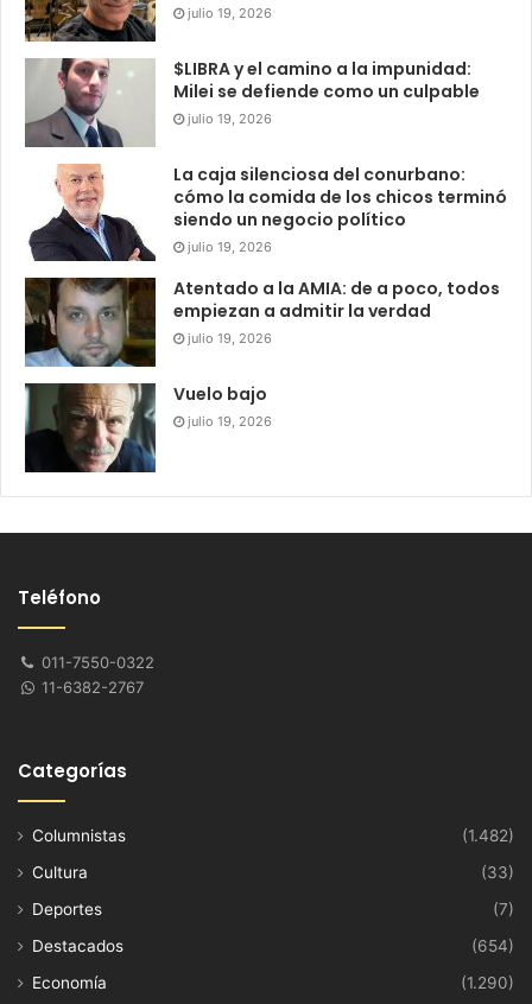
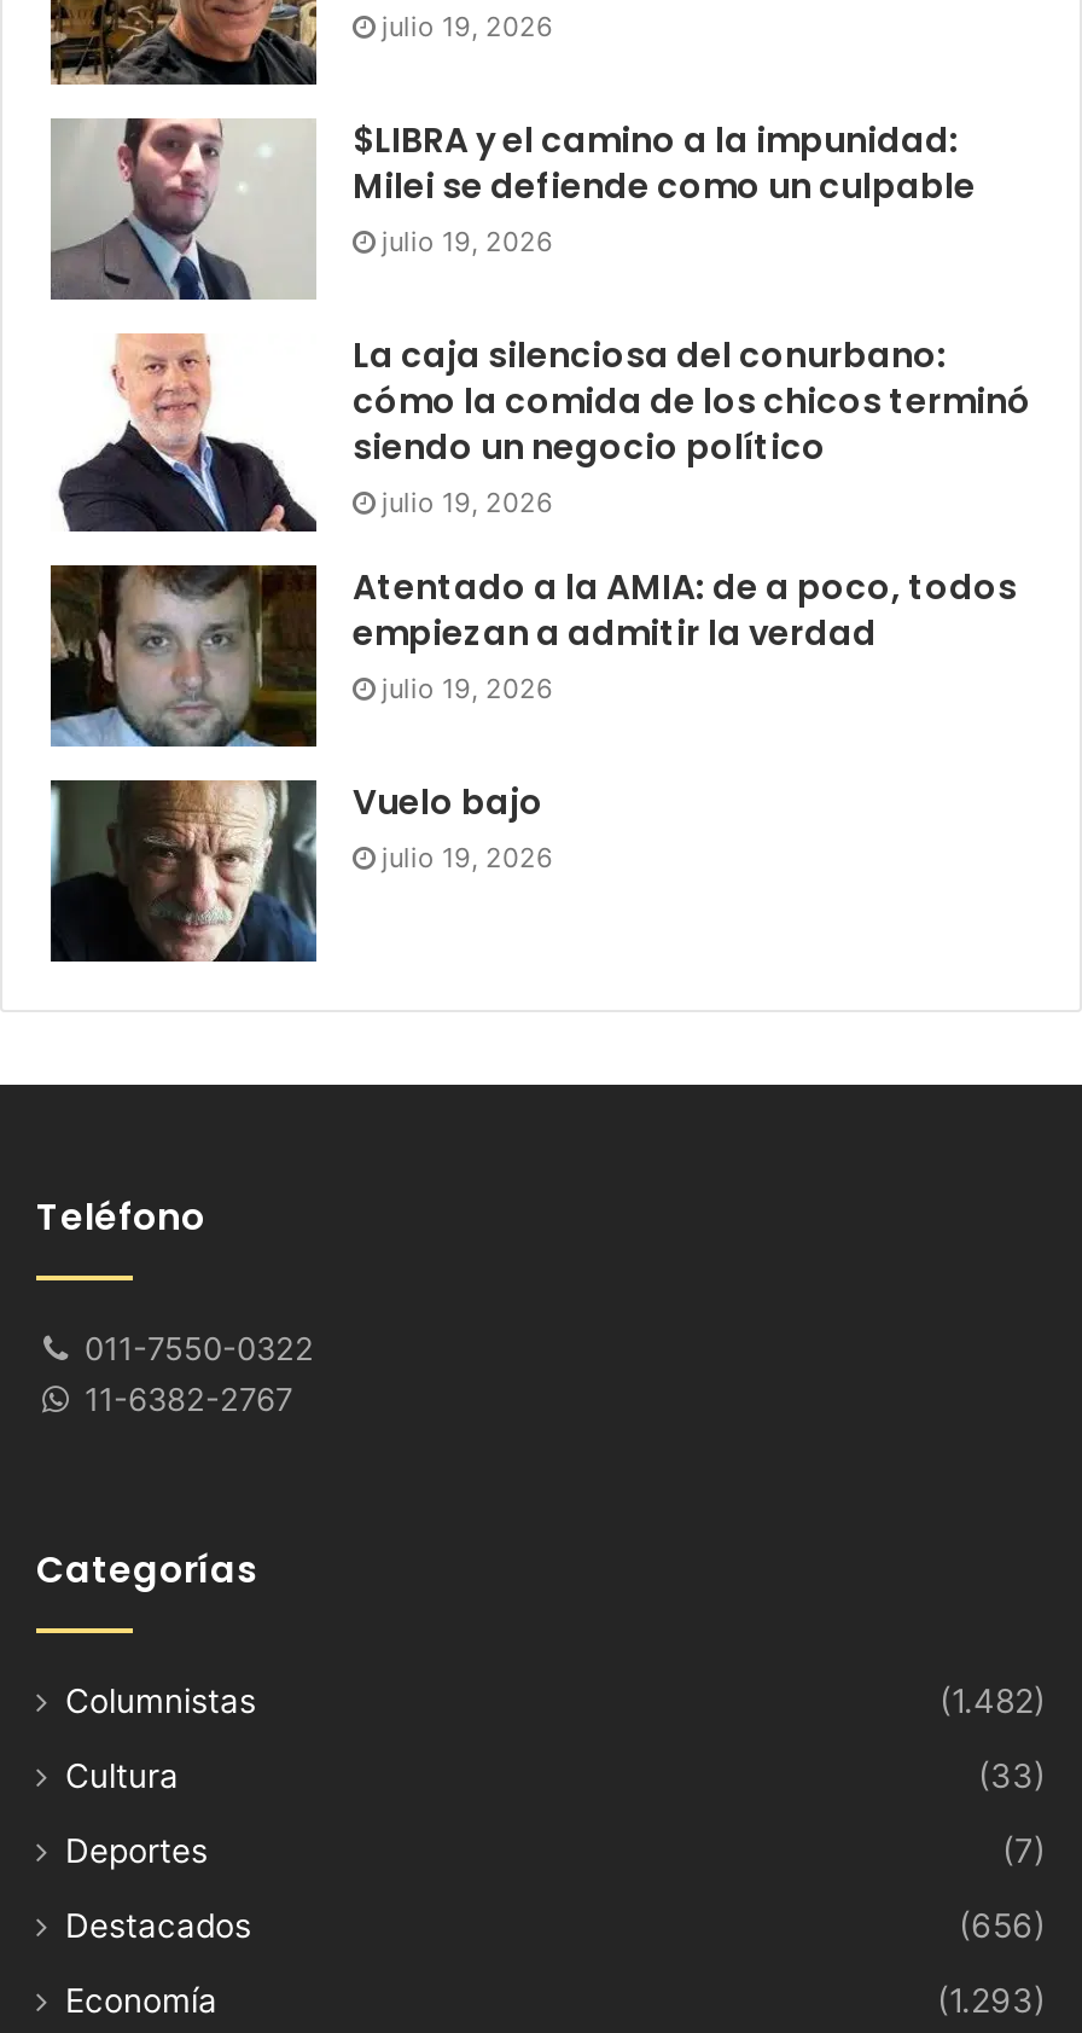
- (654)
+ (656)

- (1.290)
+ (1.293)
